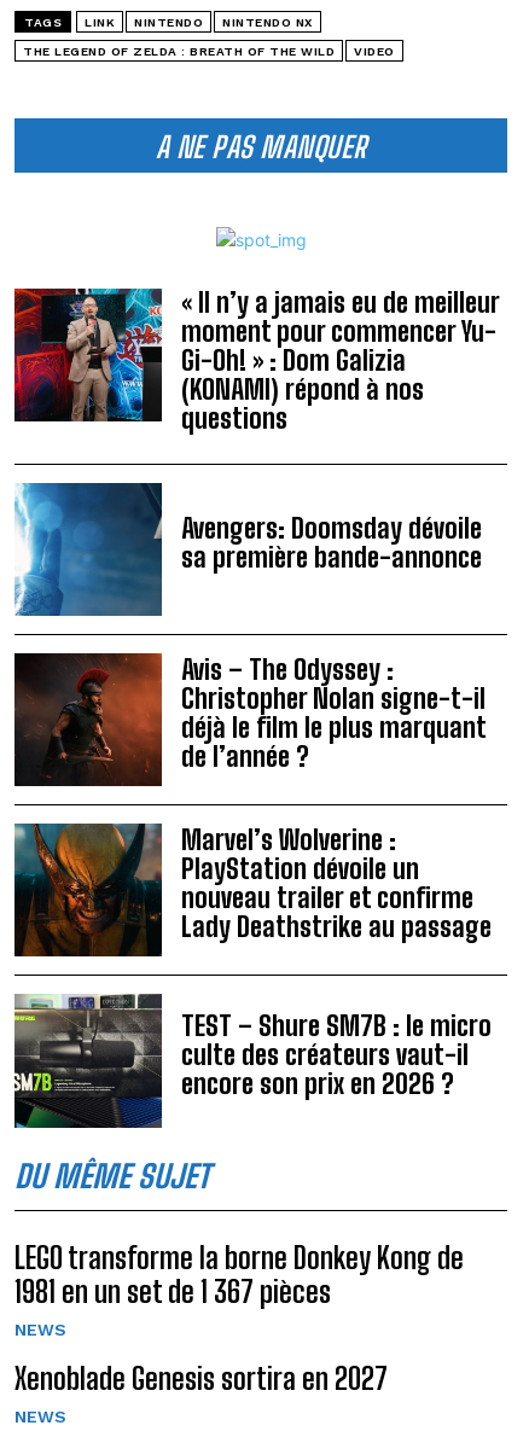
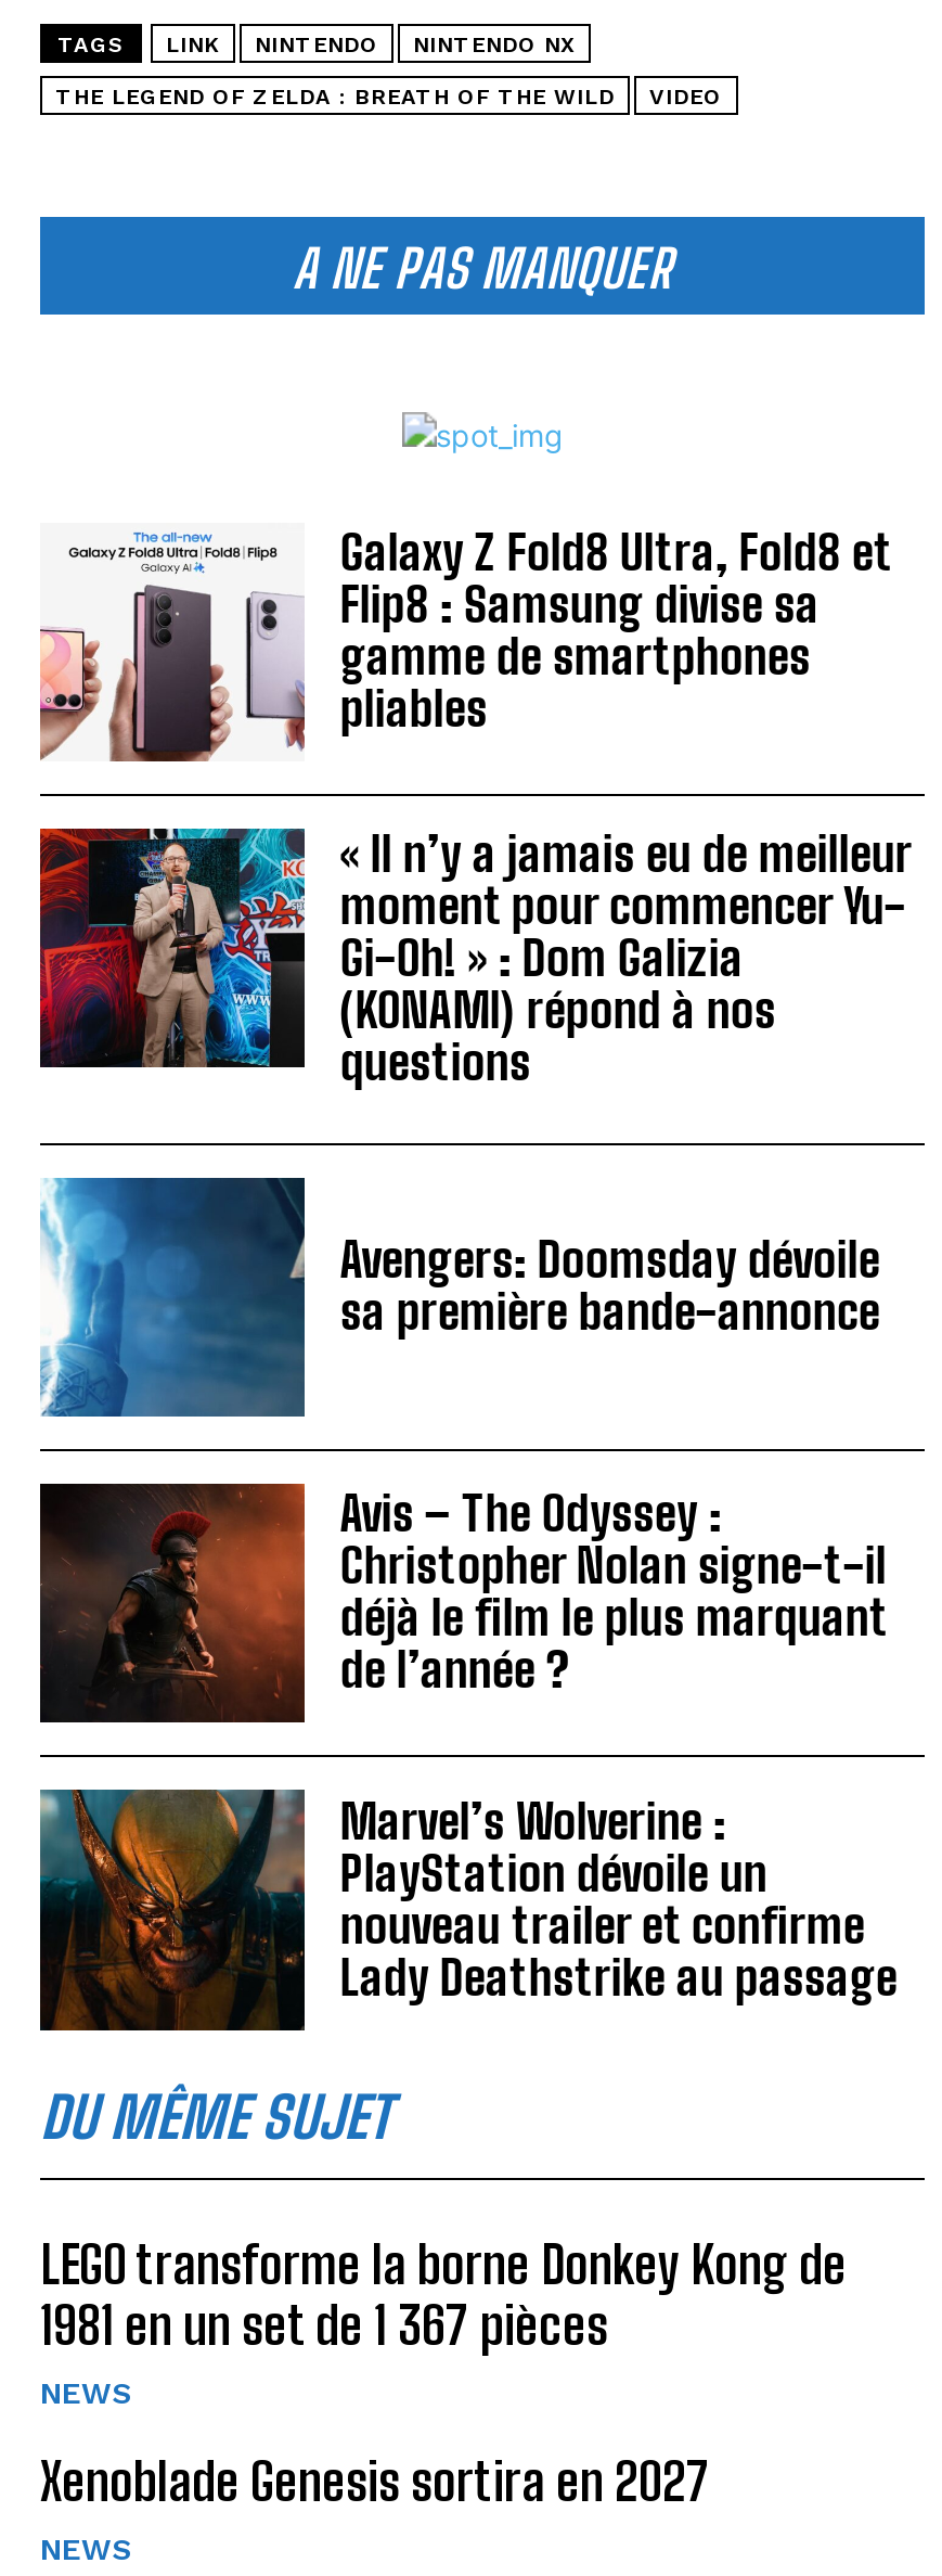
+ [image]
+ Galaxy Z Fold8 Ultra, Fold8 et
+ Flip8 : Samsung divise sa
+ gamme de smartphones
+ pliables

moved down: [image] | « Il n’y a jamais eu de meilleur | moment pour commencer Yu- | ... | nouveau trailer et confirme | Lady Deathstrike au passage

- [image]
- TEST – Shure SM7B : le micro
- culte des créateurs vaut-il
- encore son prix en 2026 ?
